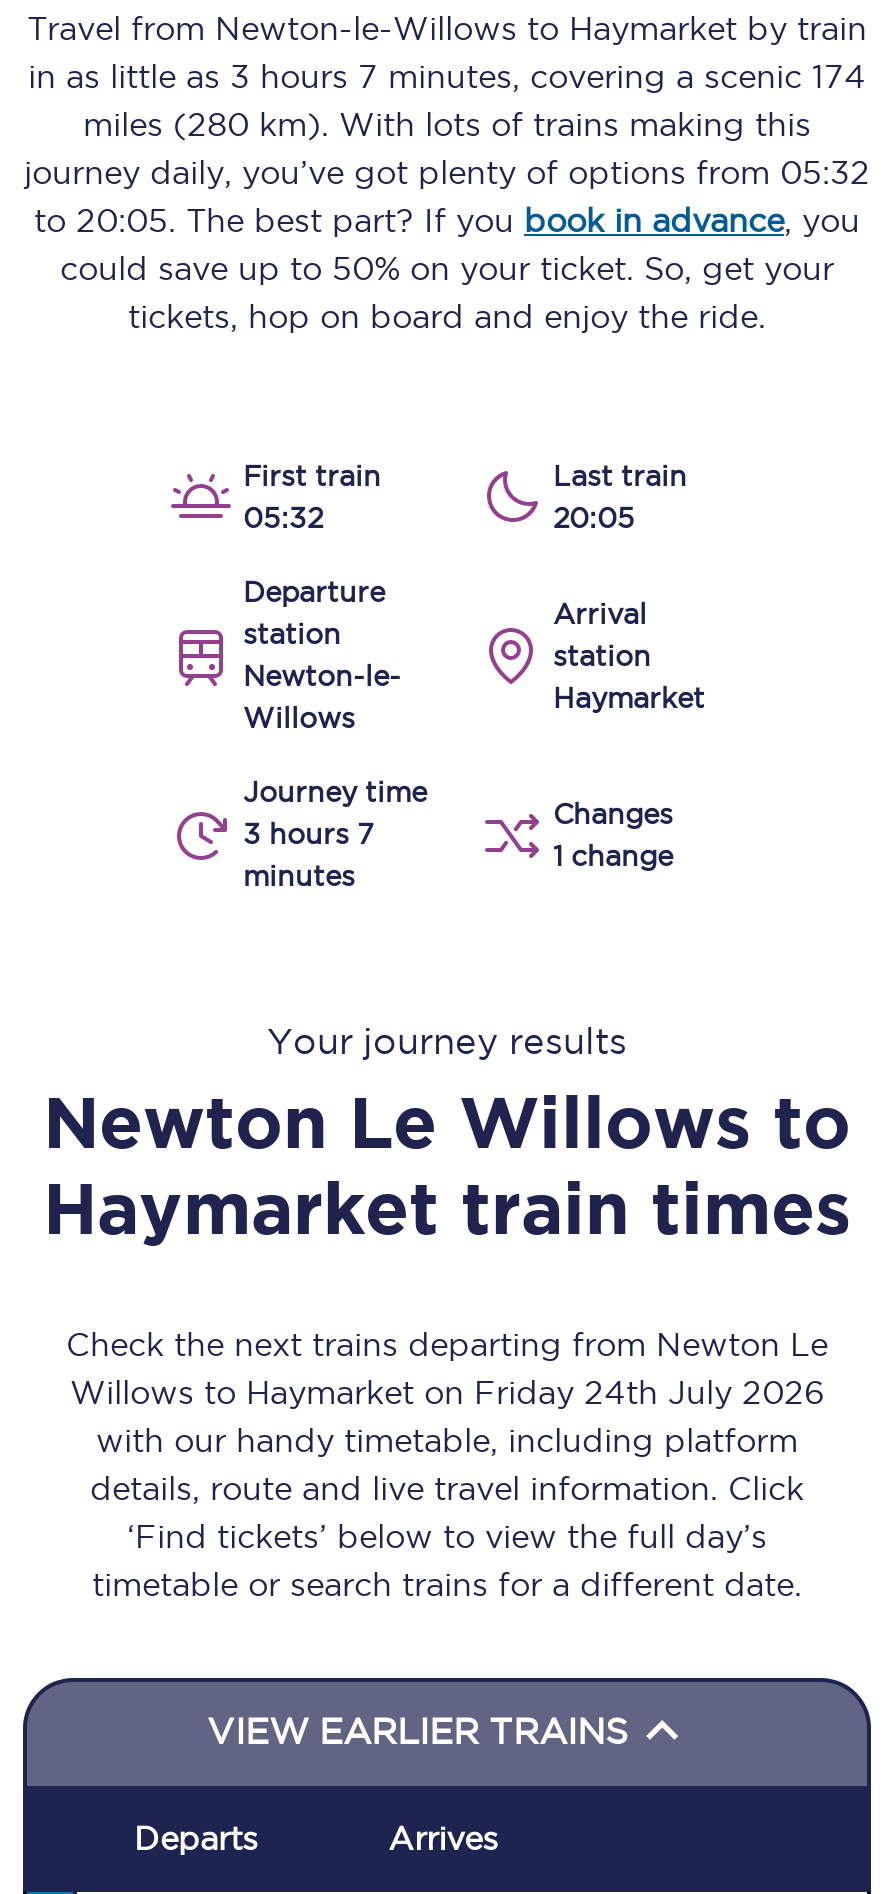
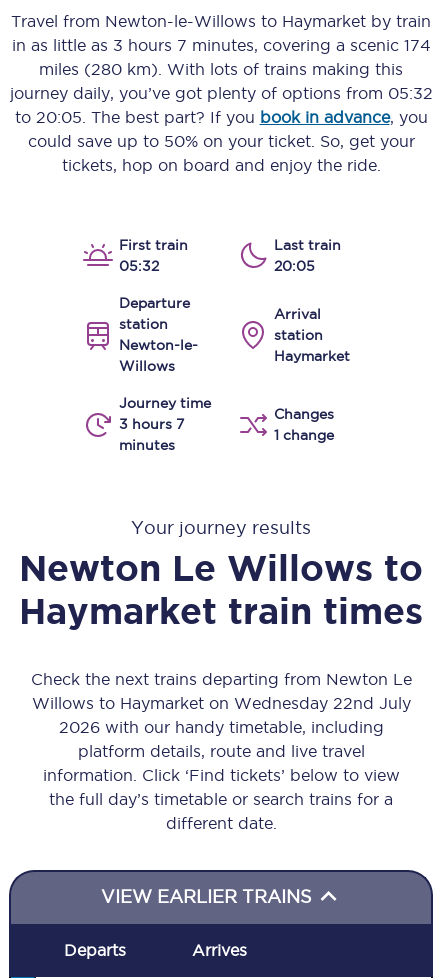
- Willows to Haymarket on Friday 24th July 2026
- with our handy timetable, including platform
- details, route and live travel information. Click
- ‘Find tickets’ below to view the full day’s
- timetable or search trains for a different date.
+ Willows to Haymarket on Wednesday 22nd July
+ 2026 with our handy timetable, including
+ platform details, route and live travel
+ information. Click ‘Find tickets’ below to view
+ the full day’s timetable or search trains for a
+ different date.
